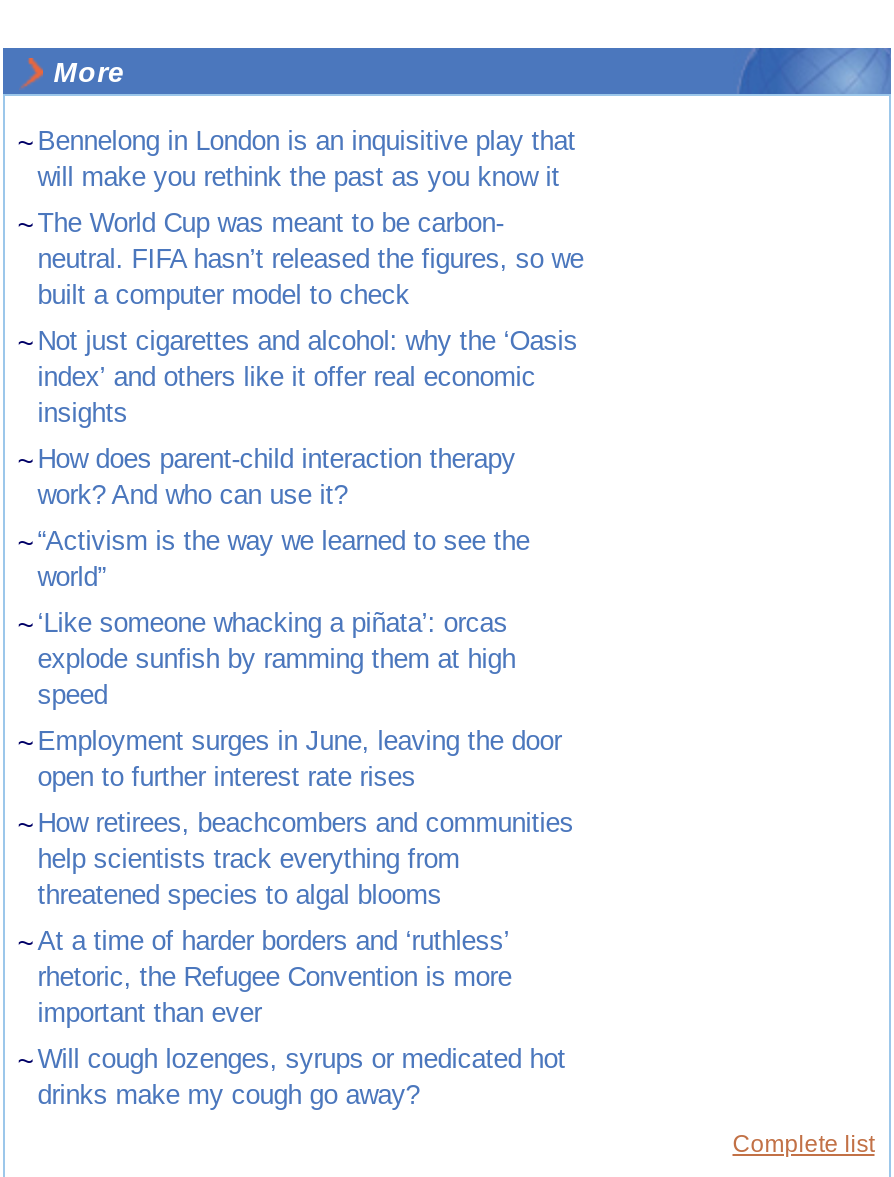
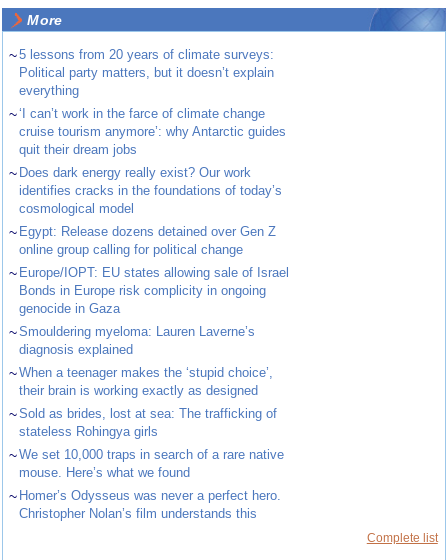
- ~ Bennelong in London is an inquisitive play that
- will make you rethink the past as you know it
+ ~ 5 lessons from 20 years of climate surveys:
+ Political party matters, but it doesn’t explain
+ everything

- ~ The World Cup was meant to be carbon-
- neutral. FIFA hasn’t released the figures, so we
- built a computer model to check
+ ~ ‘I can’t work in the farce of climate change
+ cruise tourism anymore’: why Antarctic guides
+ quit their dream jobs

- ~ Not just cigarettes and alcohol: why the ‘Oasis
- index’ and others like it offer real economic
- insights
+ ~ Does dark energy really exist? Our work
+ identifies cracks in the foundations of today’s
+ cosmological model

- ~ How does parent-child interaction therapy
- work? And who can use it?
+ ~ Egypt: Release dozens detained over Gen Z
+ online group calling for political change

- ~ “Activism is the way we learned to see the
- world”
+ ~ Europe/IOPT: EU states allowing sale of Israel
+ Bonds in Europe risk complicity in ongoing
+ genocide in Gaza

- ~ ‘Like someone whacking a piñata’: orcas
- explode sunfish by ramming them at high
- speed
+ ~ Smouldering myeloma: Lauren Laverne’s
+ diagnosis explained

- ~ Employment surges in June, leaving the door
- open to further interest rate rises
+ ~ When a teenager makes the ‘stupid choice’,
+ their brain is working exactly as designed

- ~ How retirees, beachcombers and communities
- help scientists track everything from
- threatened species to algal blooms
+ ~ Sold as brides, lost at sea: The trafficking of
+ stateless Rohingya girls

- ~ At a time of harder borders and ‘ruthless’
- rhetoric, the Refugee Convention is more
- important than ever
+ ~ We set 10,000 traps in search of a rare native
+ mouse. Here’s what we found

- ~ Will cough lozenges, syrups or medicated hot
- drinks make my cough go away?
+ ~ Homer’s Odysseus was never a perfect hero.
+ Christopher Nolan’s film understands this
